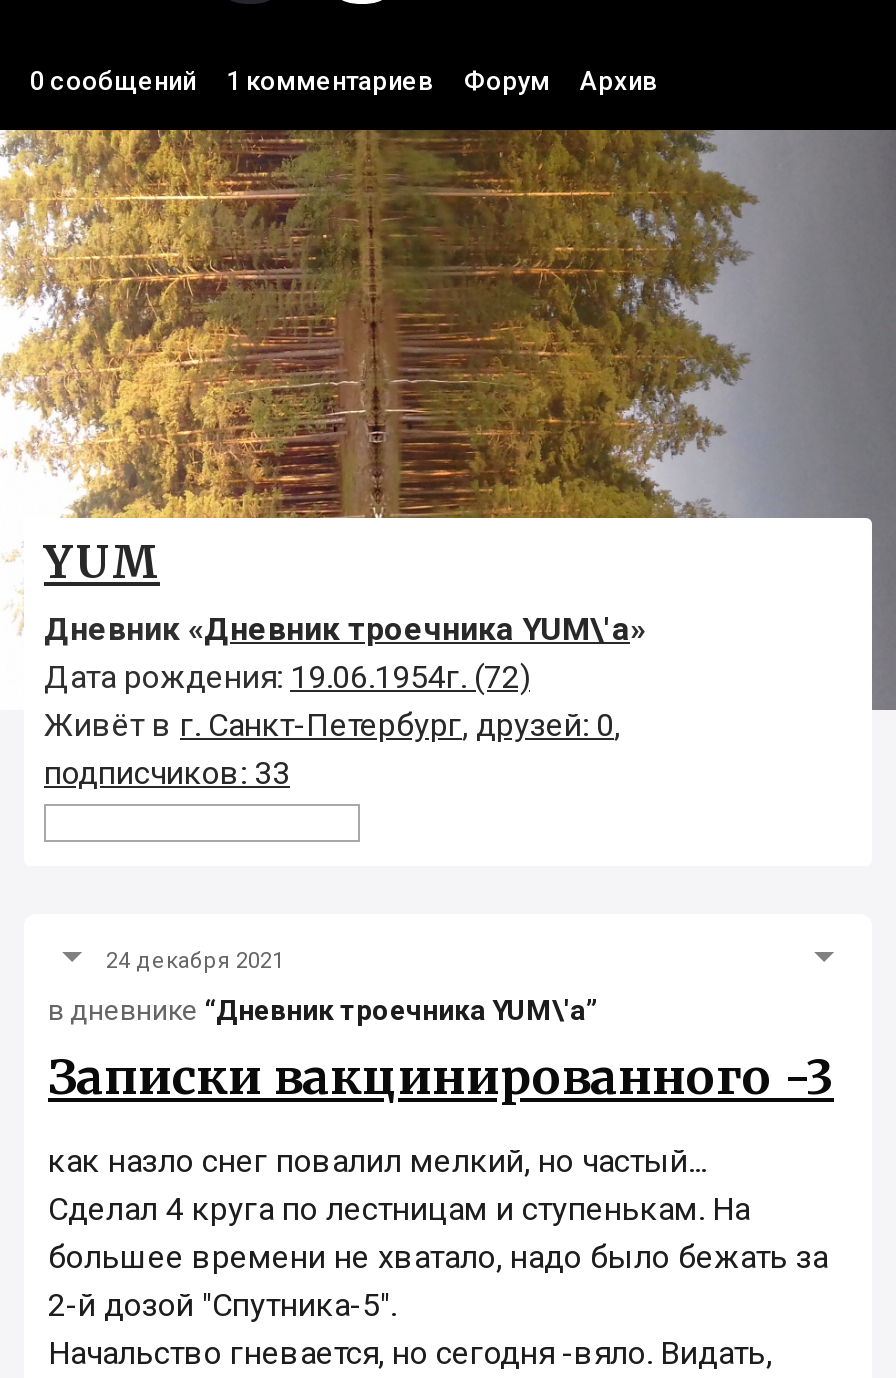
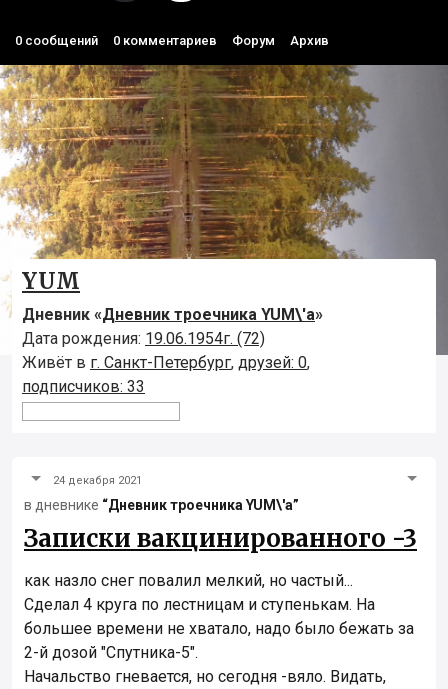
- 1 комментариев
+ 0 комментариев
